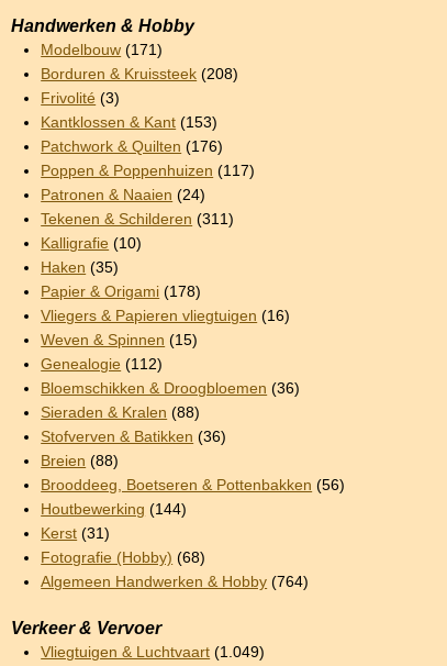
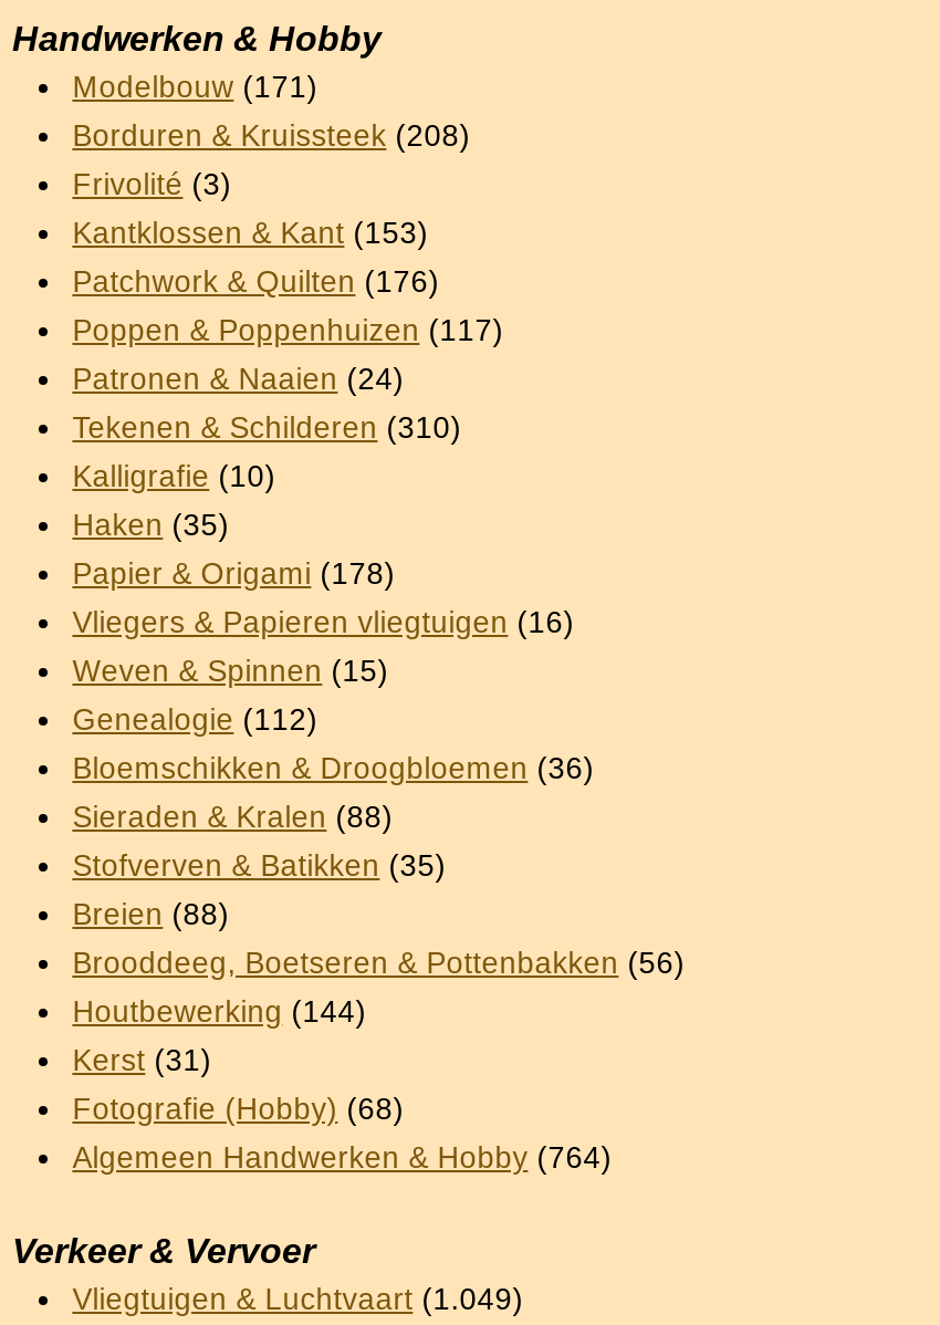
- Tekenen & Schilderen (311)
+ Tekenen & Schilderen (310)

- Stofverven & Batikken (36)
+ Stofverven & Batikken (35)
